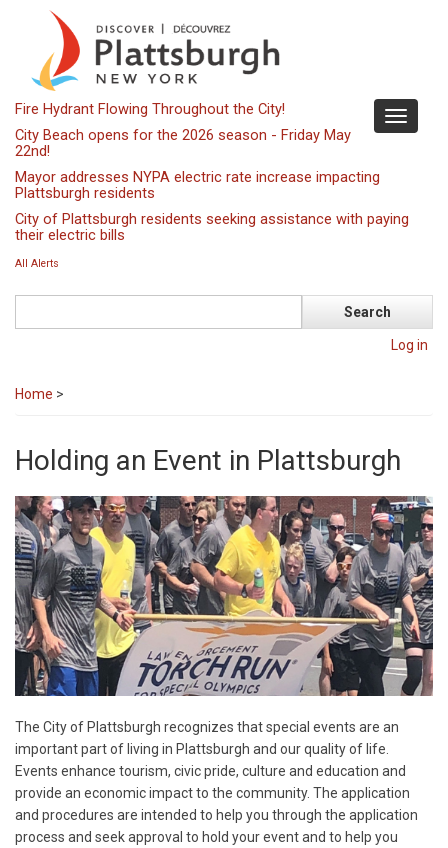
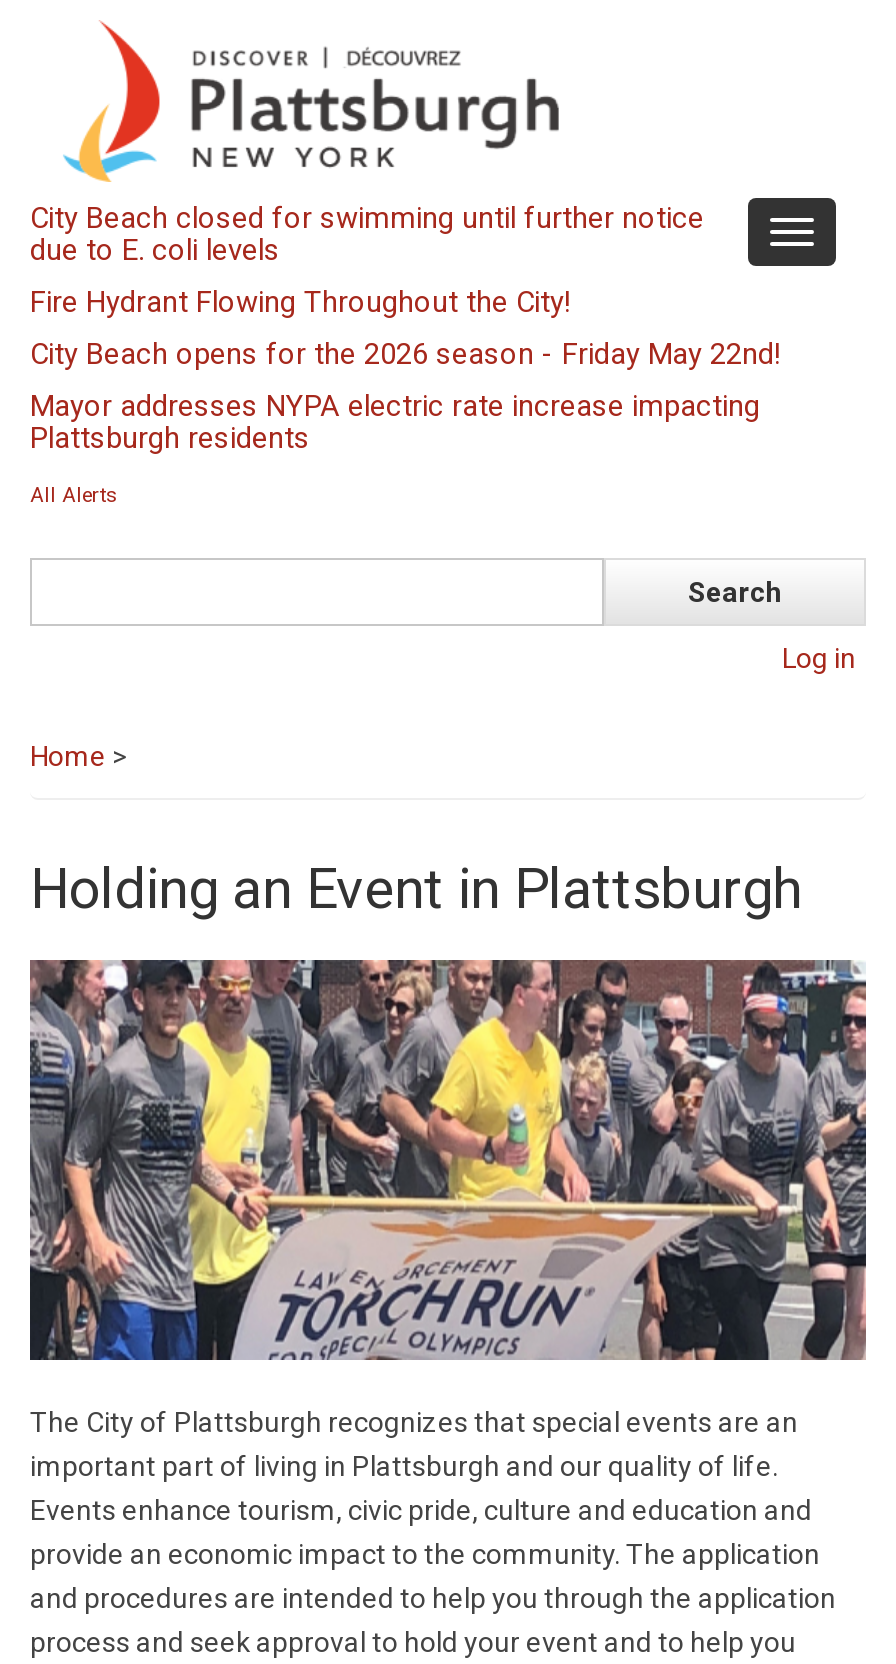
+ City Beach closed for swimming until further notice
+ due to E. coli levels

moved down: Fire Hydrant Flowing Throughout the City!

moved down: Mayor addresses NYPA electric rate increase impacting | Plattsburgh residents

- City of Plattsburgh residents seeking assistance with paying
- their electric bills
